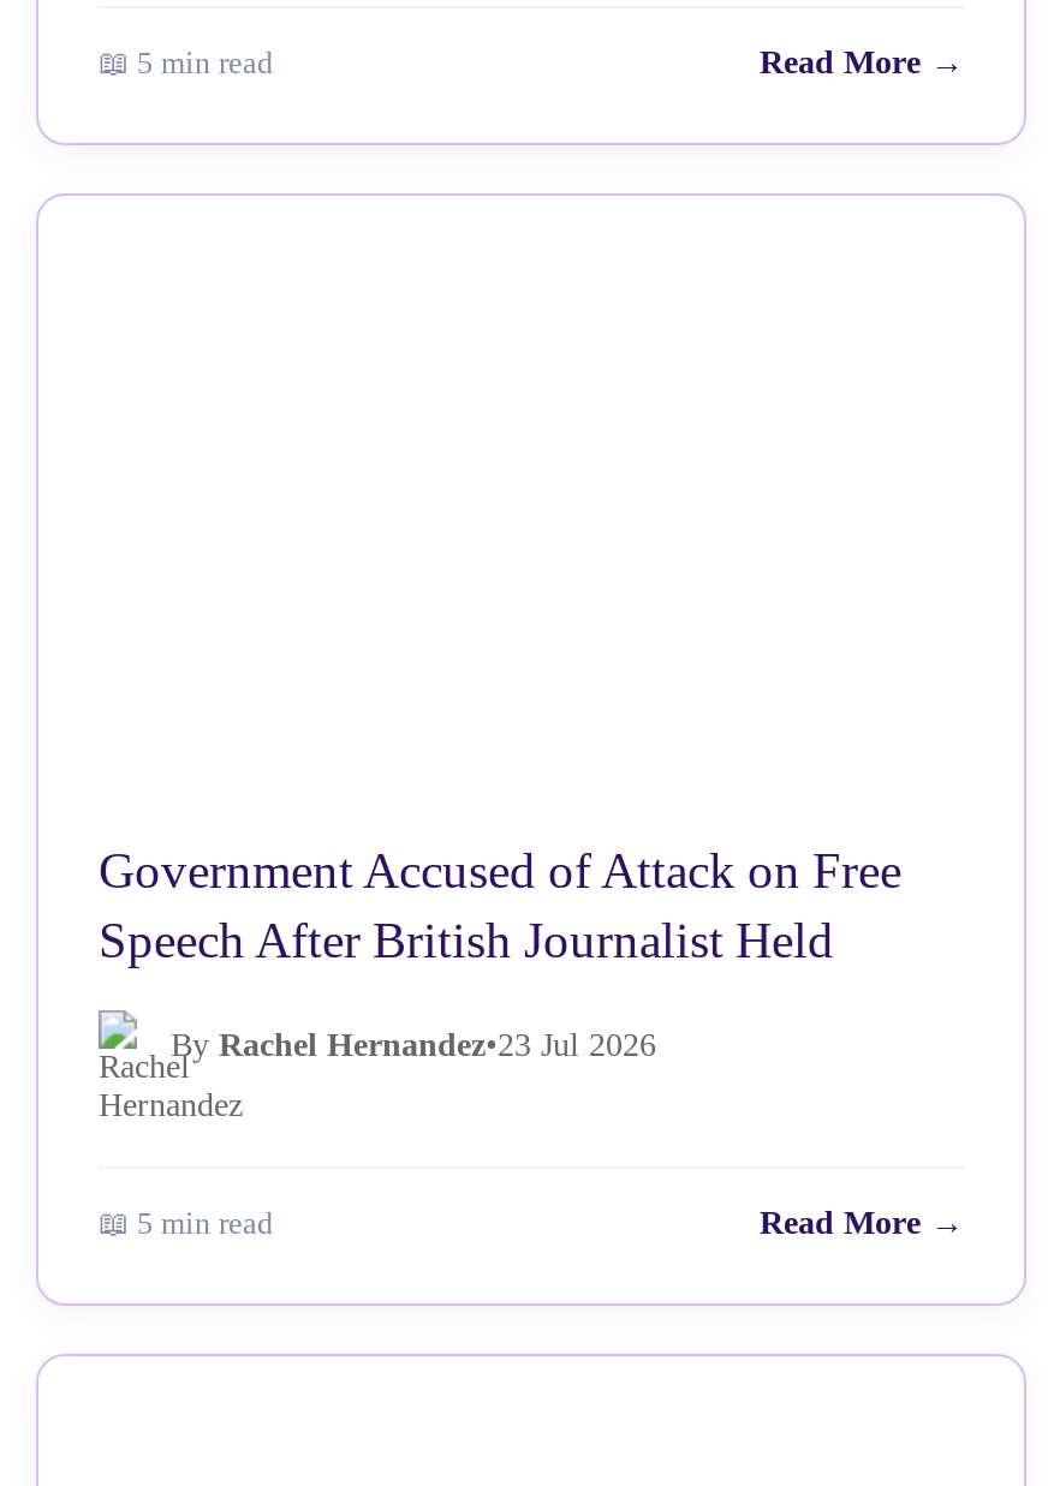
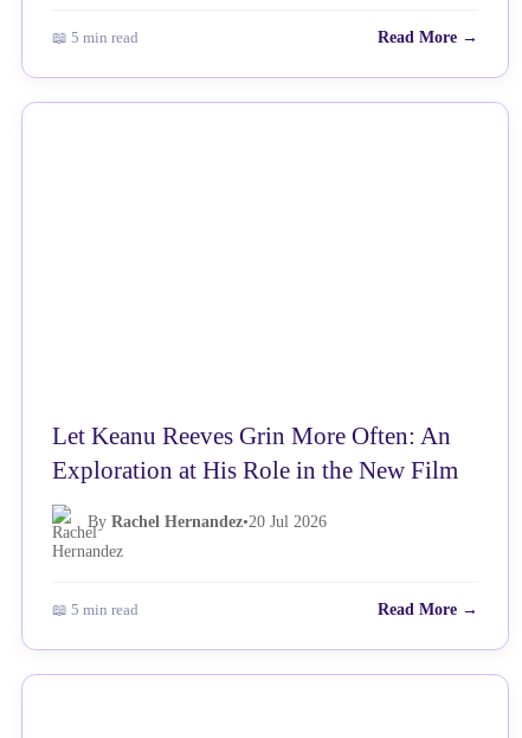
- Government Accused of Attack on Free
- Speech After British Journalist Held
+ Let Keanu Reeves Grin More Often: An
+ Exploration at His Role in the New Film

- By Rachel Hernandez•23 Jul 2026
+ By Rachel Hernandez•20 Jul 2026
